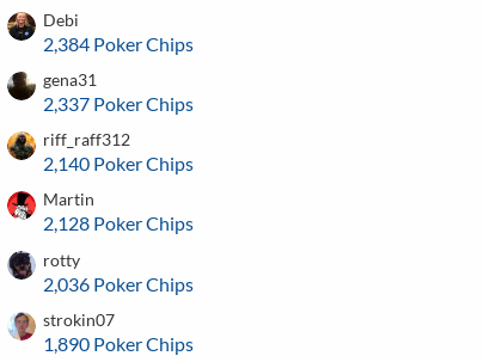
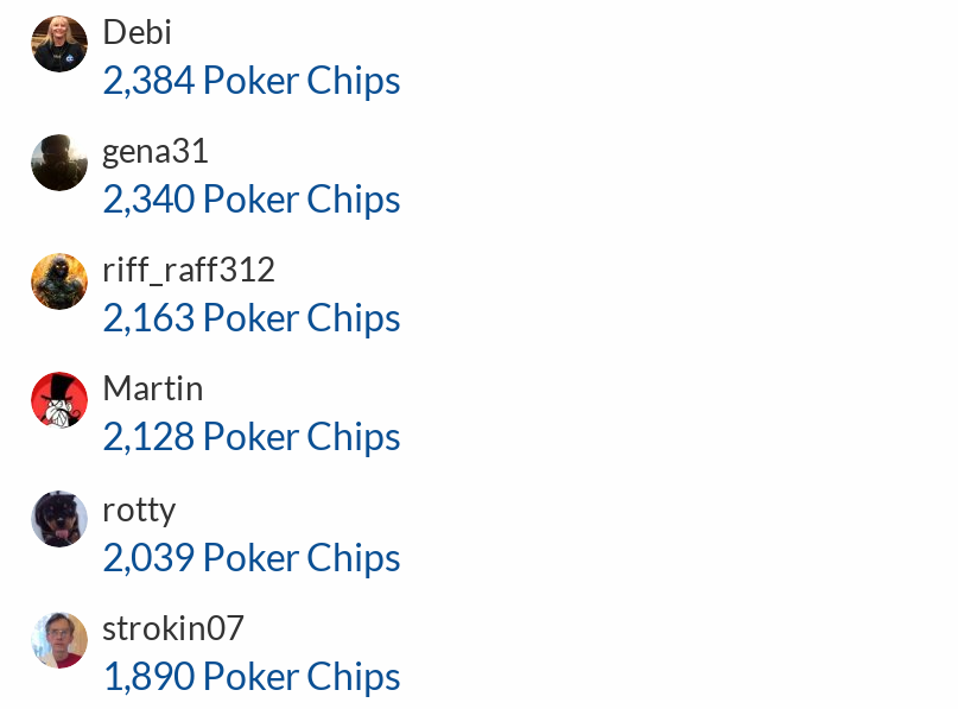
- 2,337 Poker Chips
+ 2,340 Poker Chips

- 2,140 Poker Chips
+ 2,163 Poker Chips

- 2,036 Poker Chips
+ 2,039 Poker Chips
